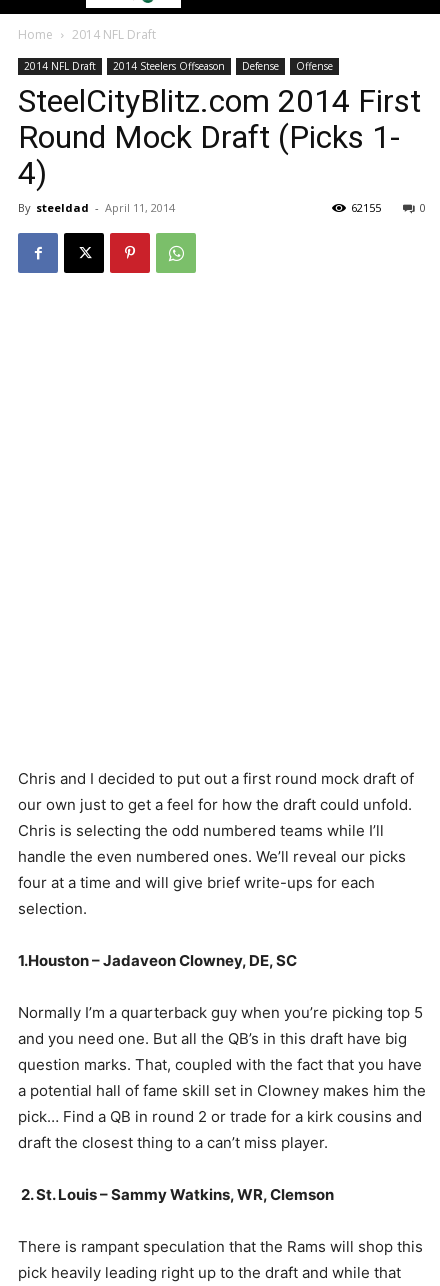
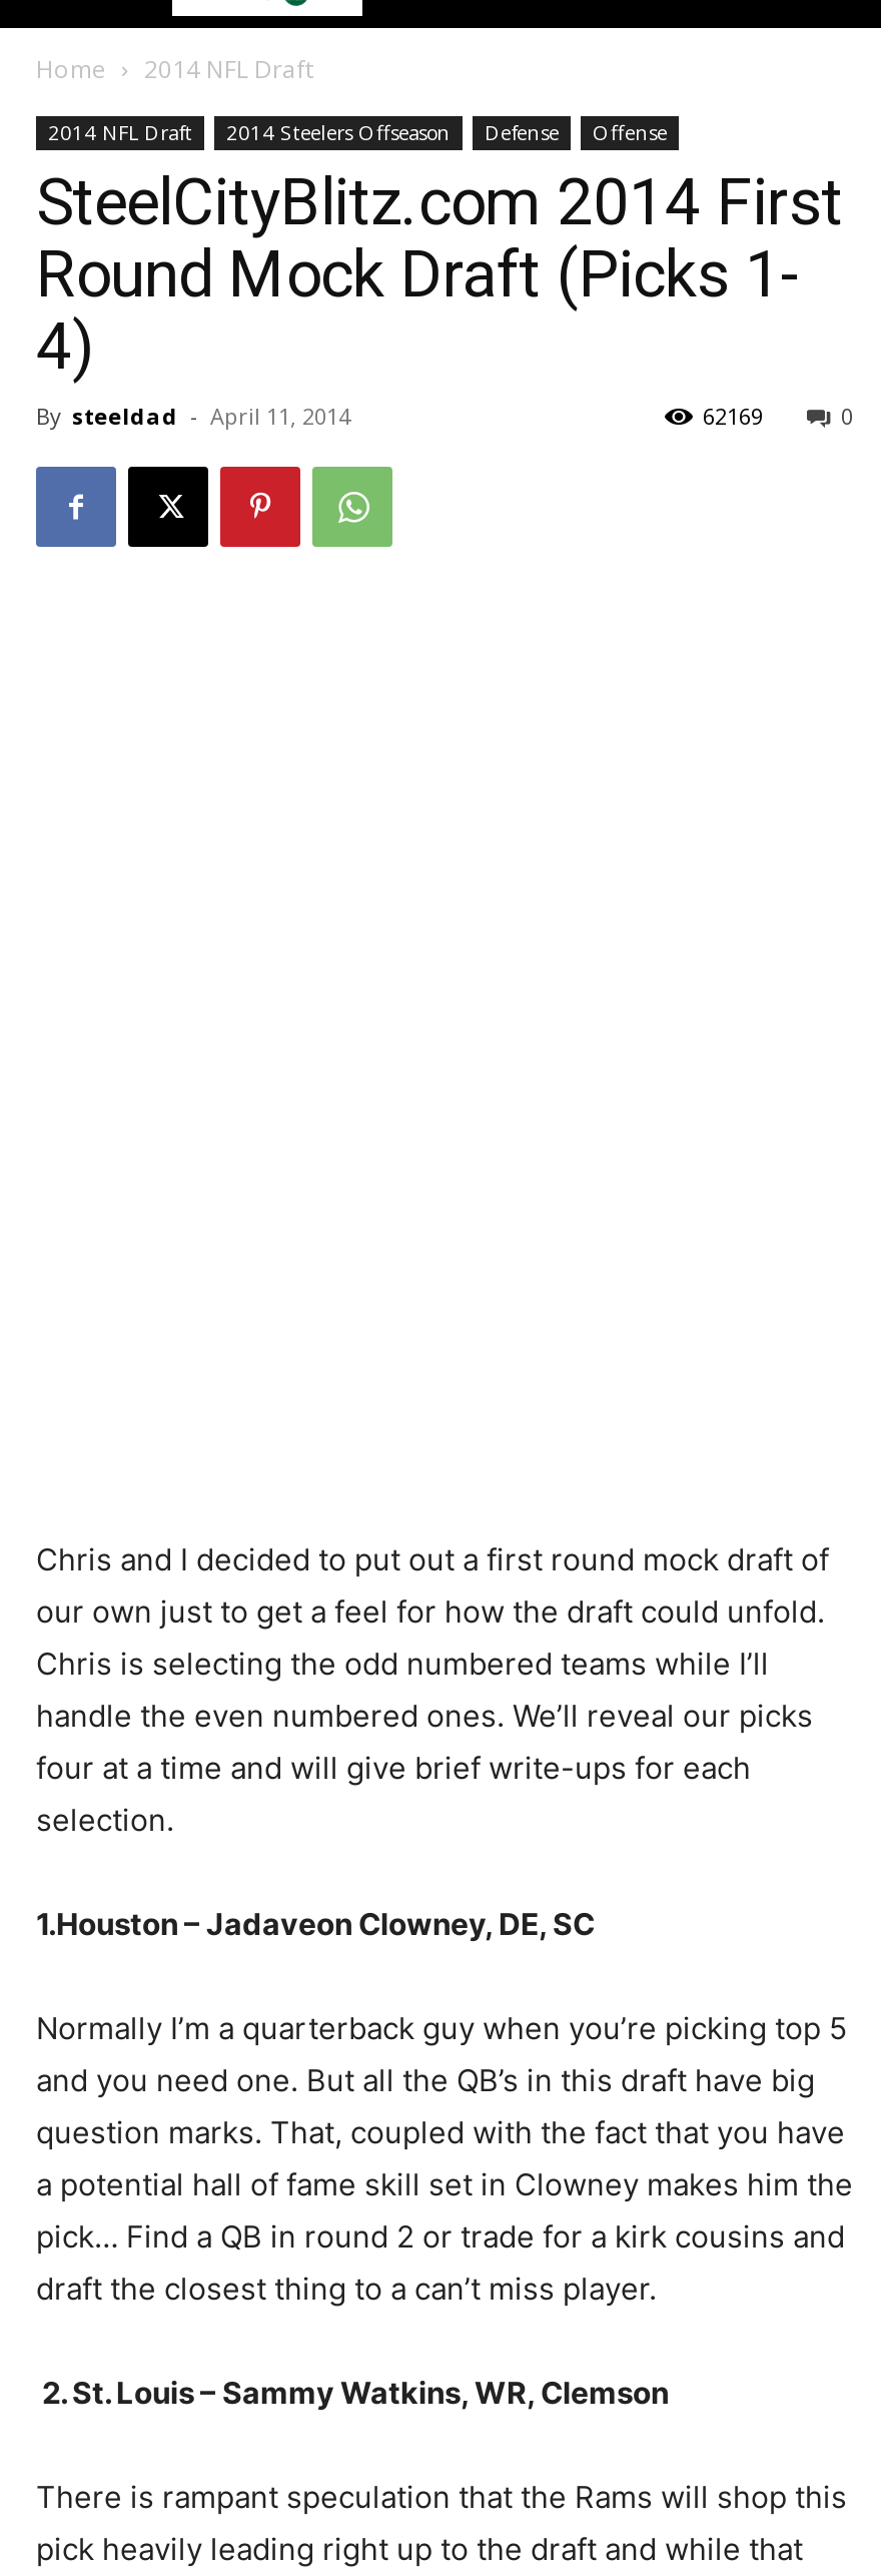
- 62155
+ 62169
